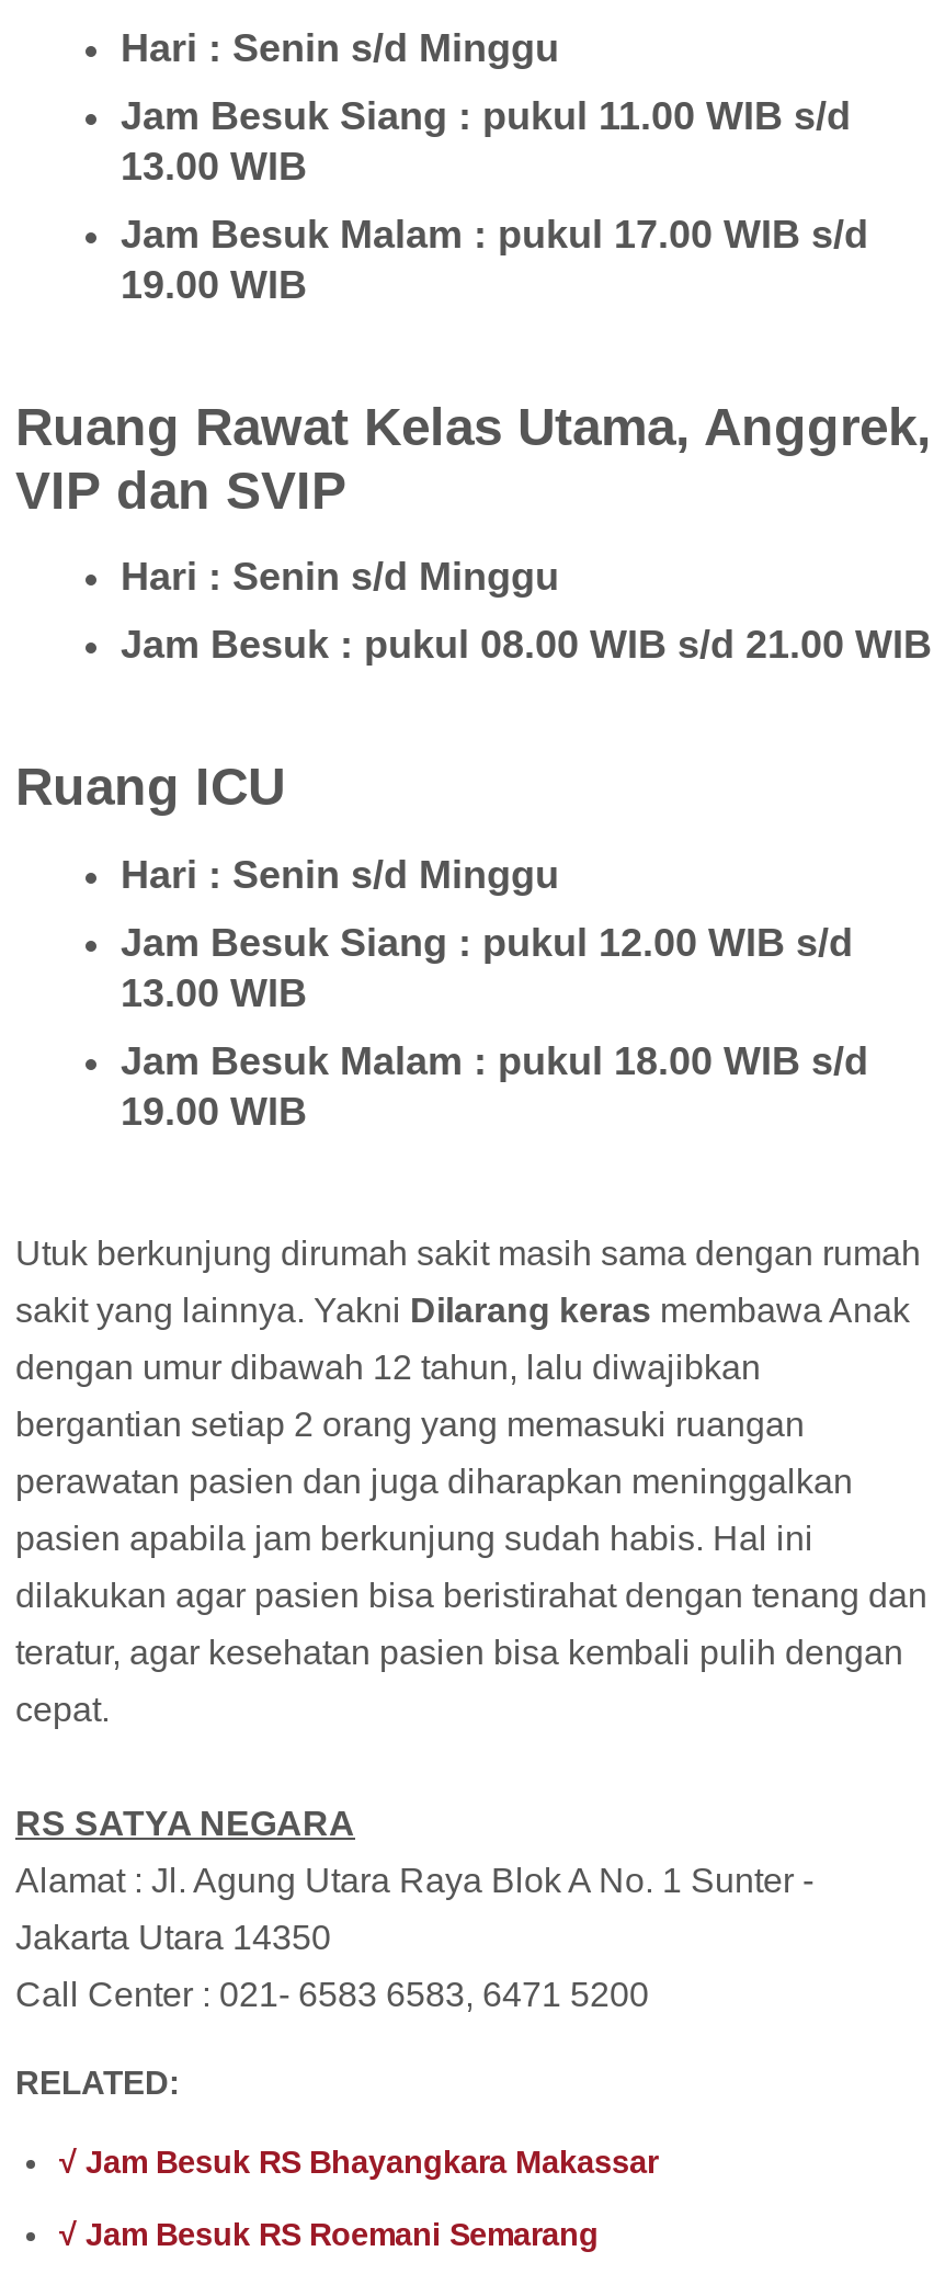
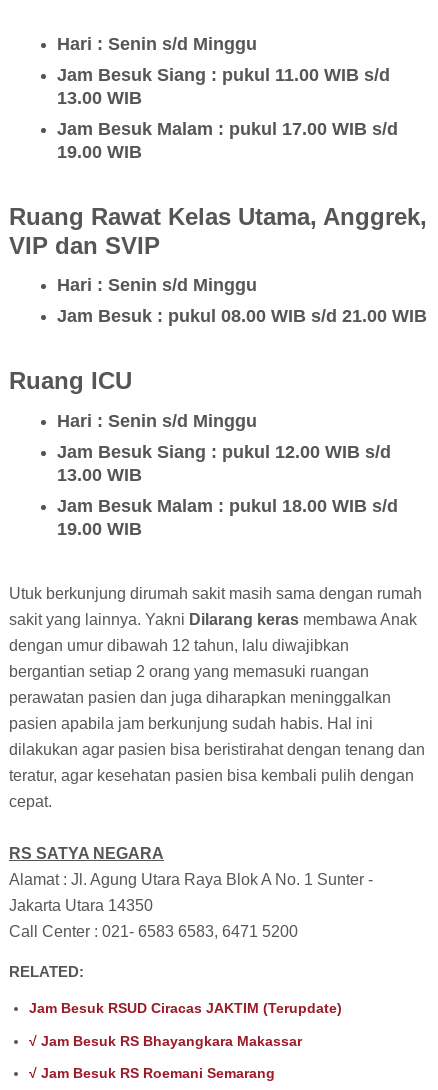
+ Jam Besuk RSUD Ciracas JAKTIM (Terupdate)
